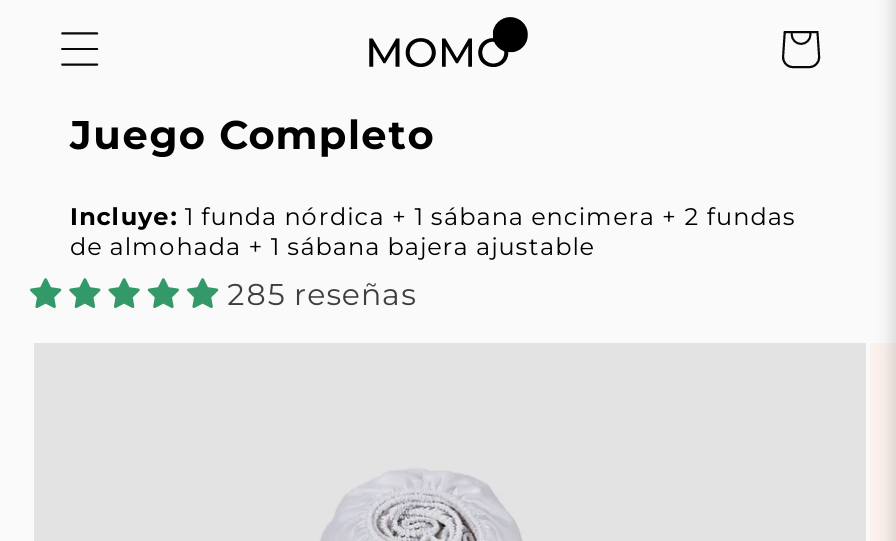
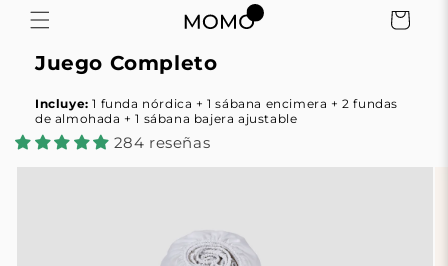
- 285 reseñas
+ 284 reseñas
